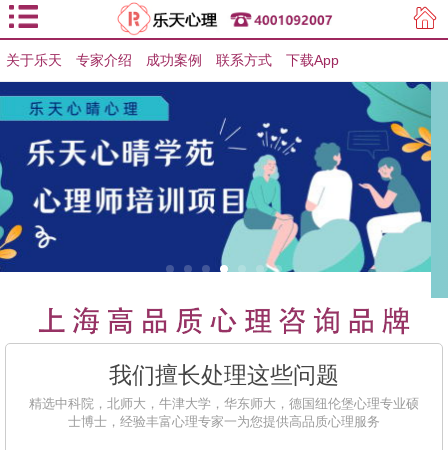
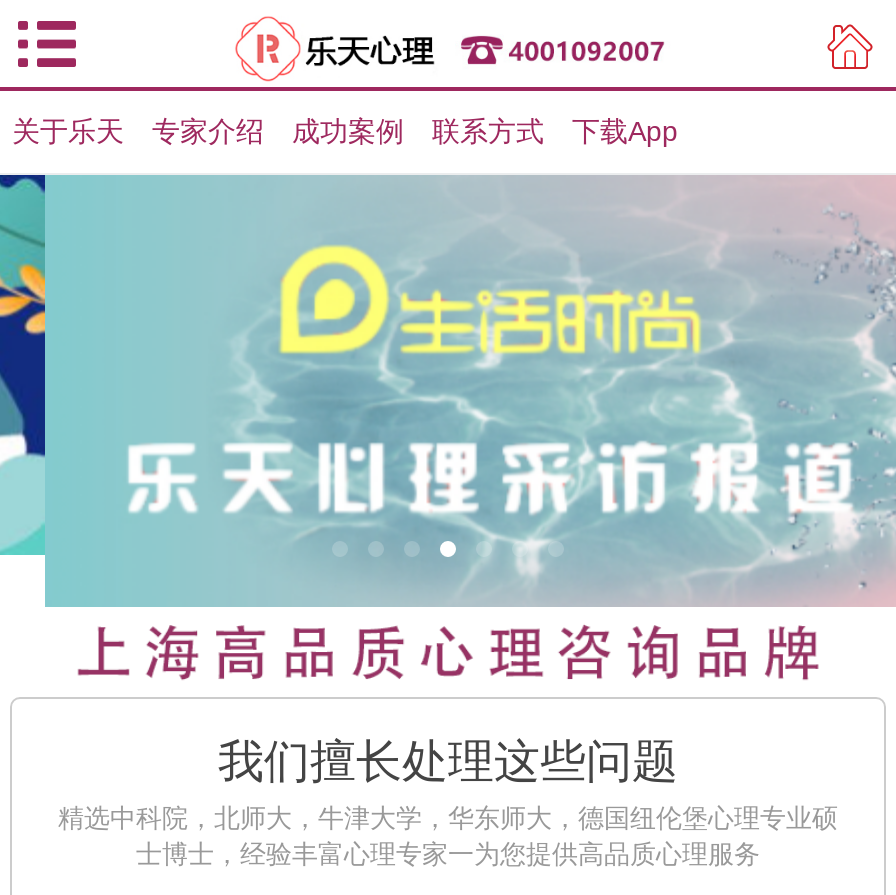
- [image]
+ [image]
